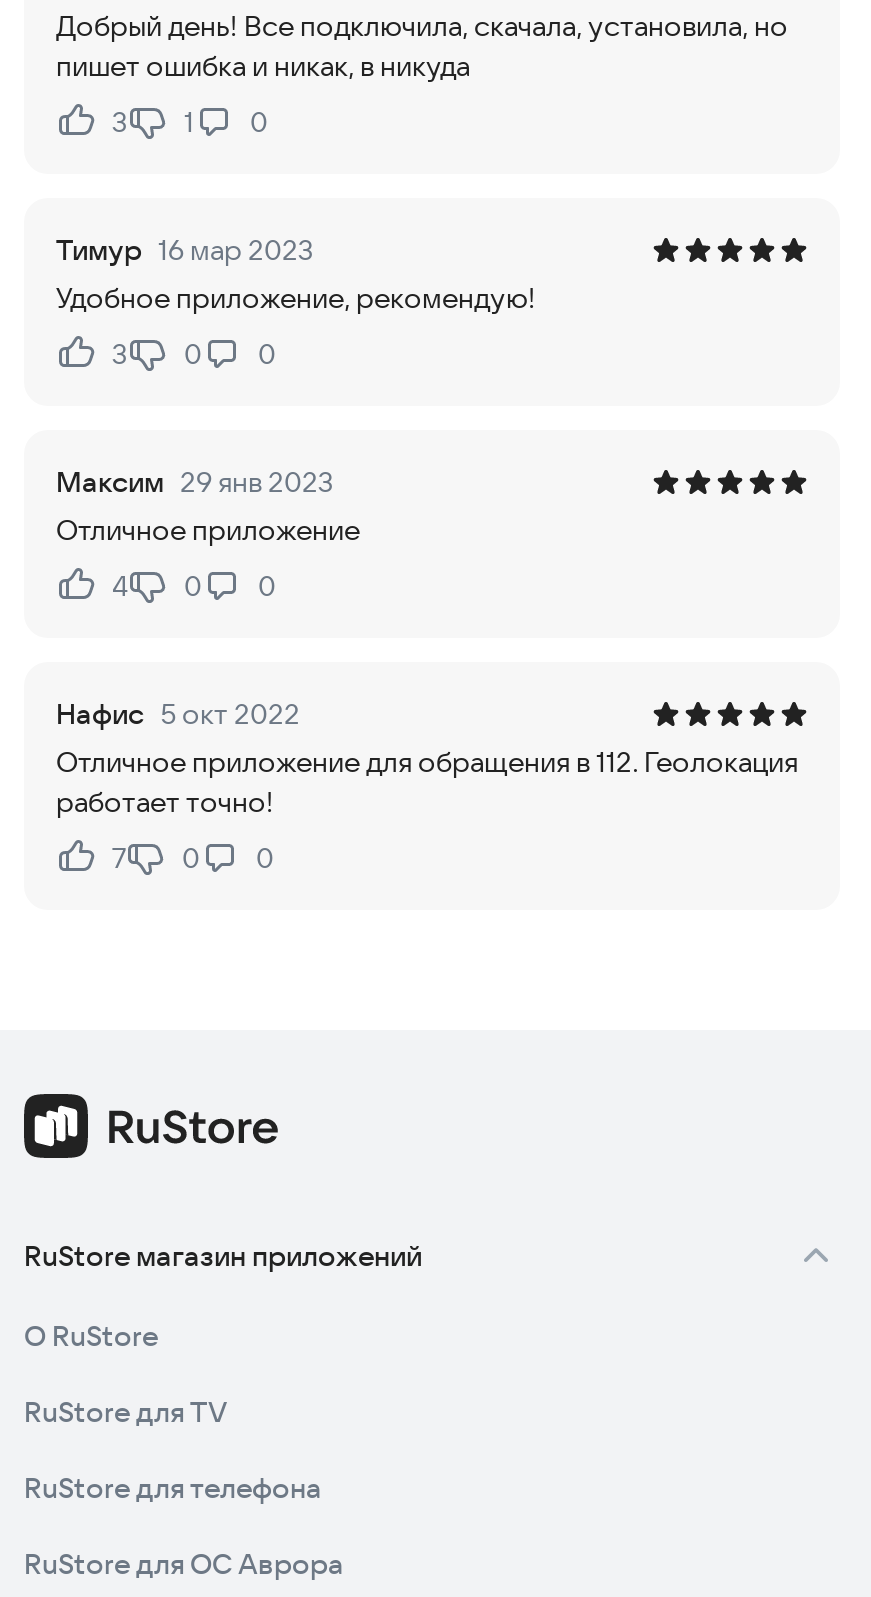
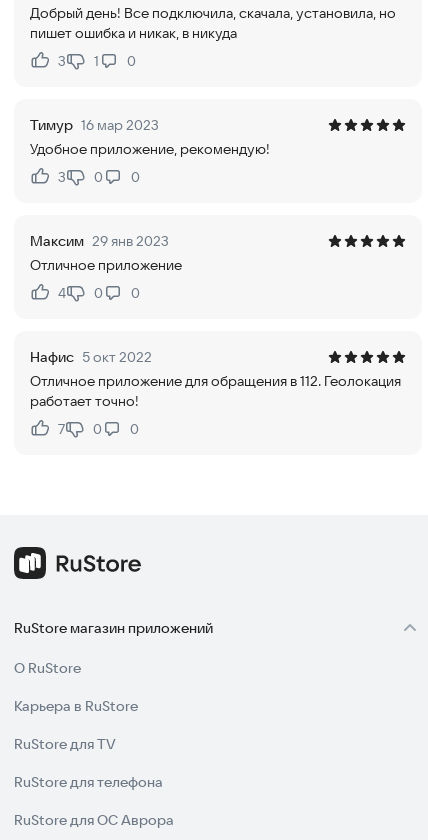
+ Карьера в RuStore
